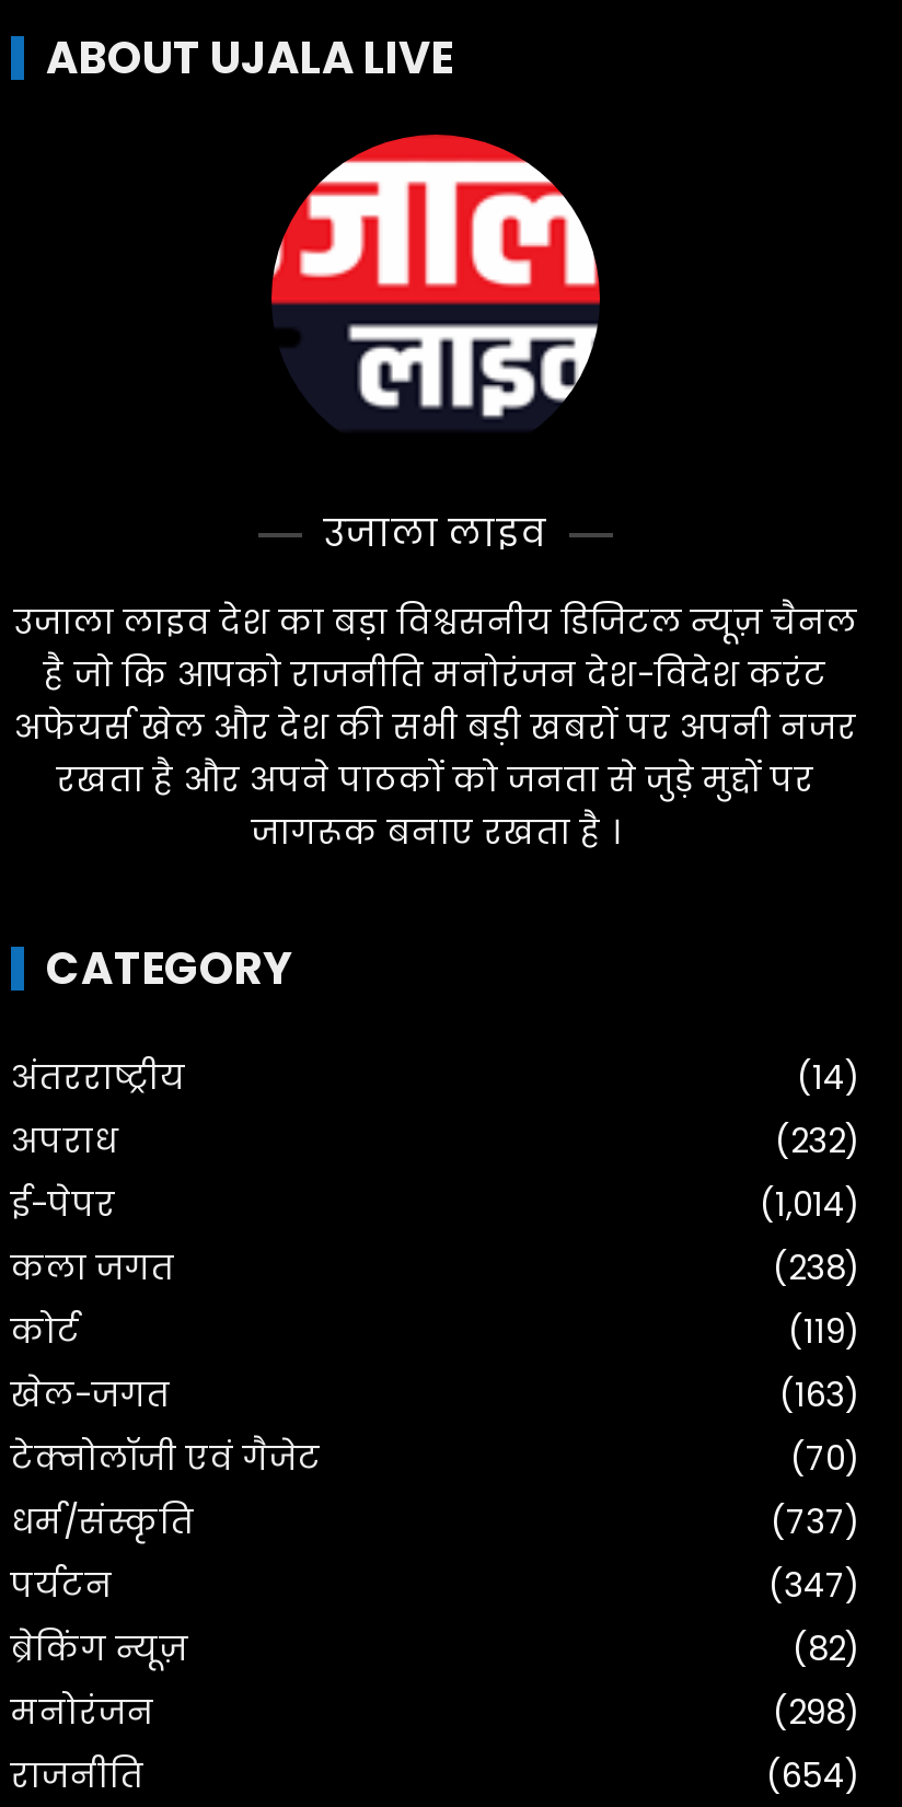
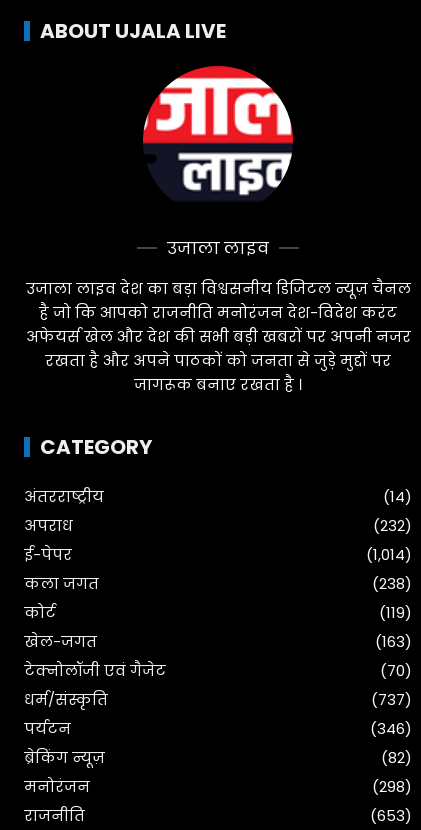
- (347)
+ (346)

- (654)
+ (653)
